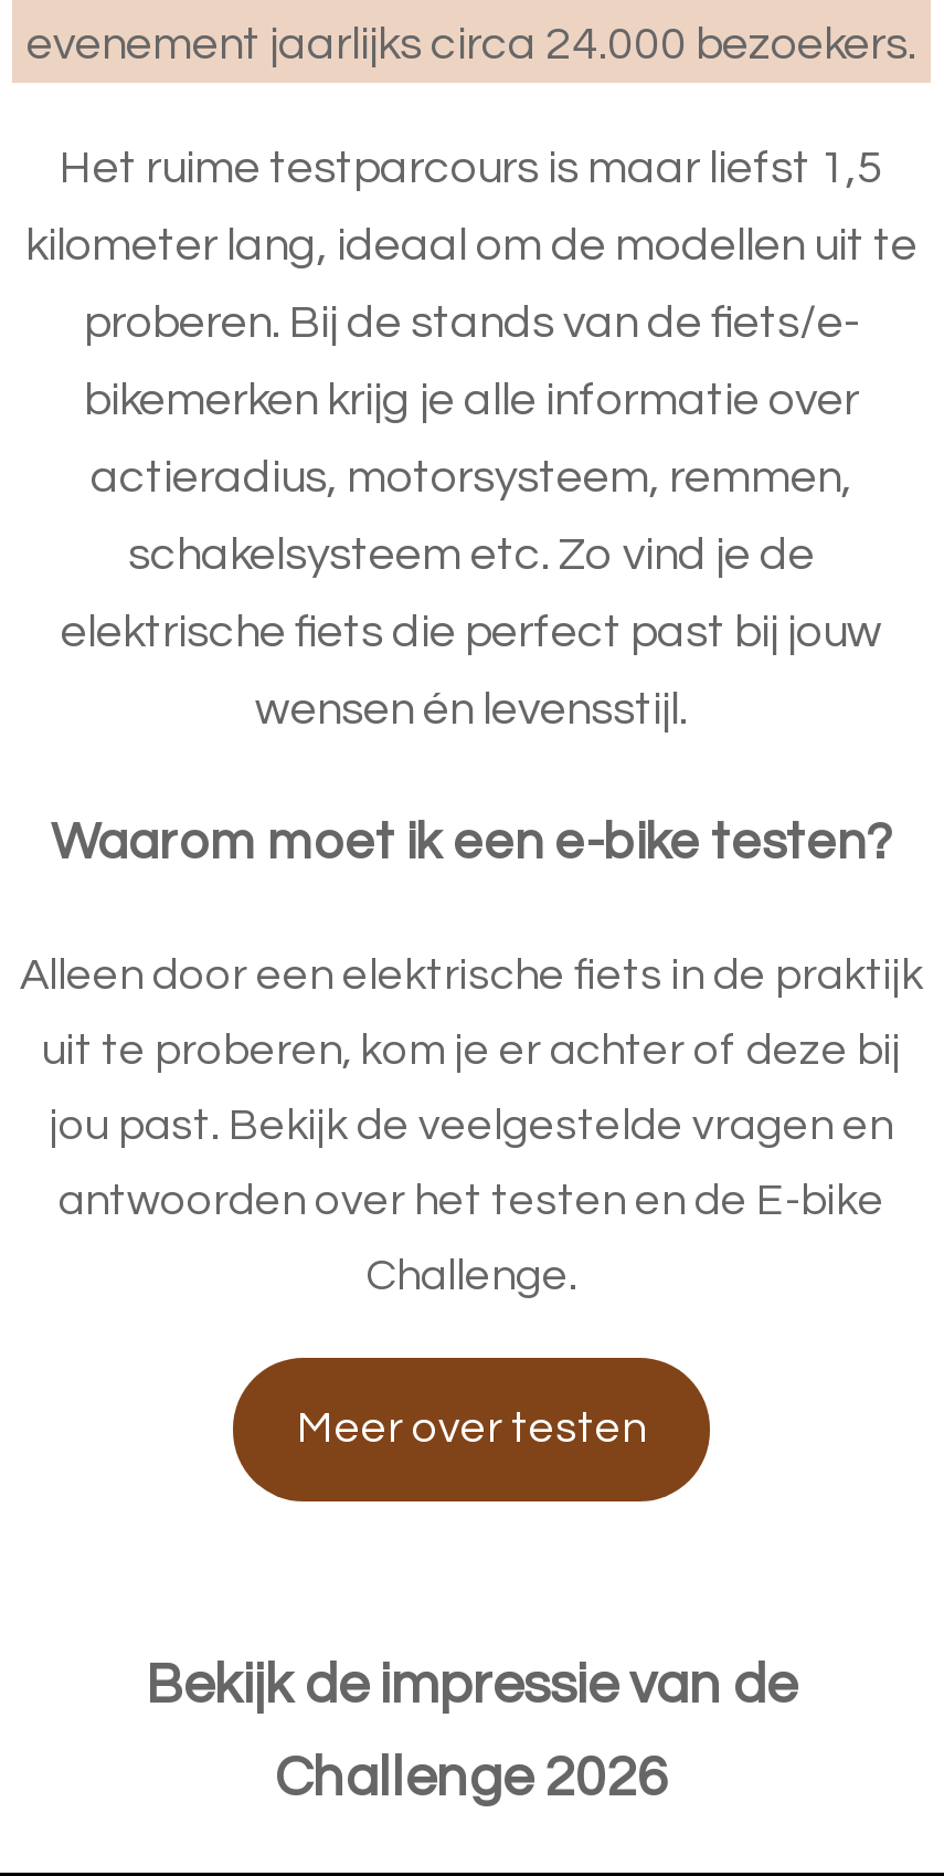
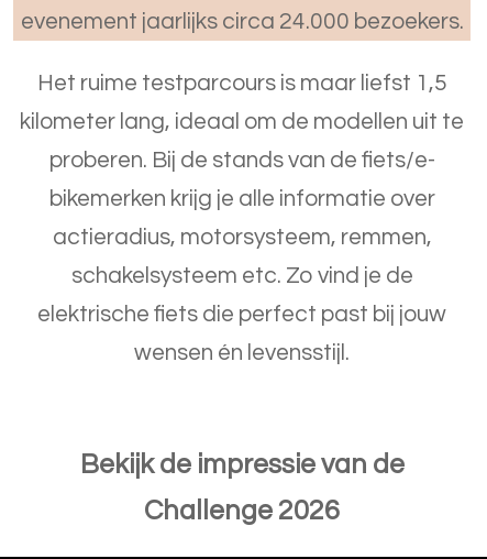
- Waarom moet ik een e-bike testen?
- Alleen door een elektrische fiets in de praktijk
- uit te proberen, kom je er achter of deze bij
- jou past. Bekijk de veelgestelde vragen en
- antwoorden over het testen en de E-bike
- Challenge.
- Meer over testen
